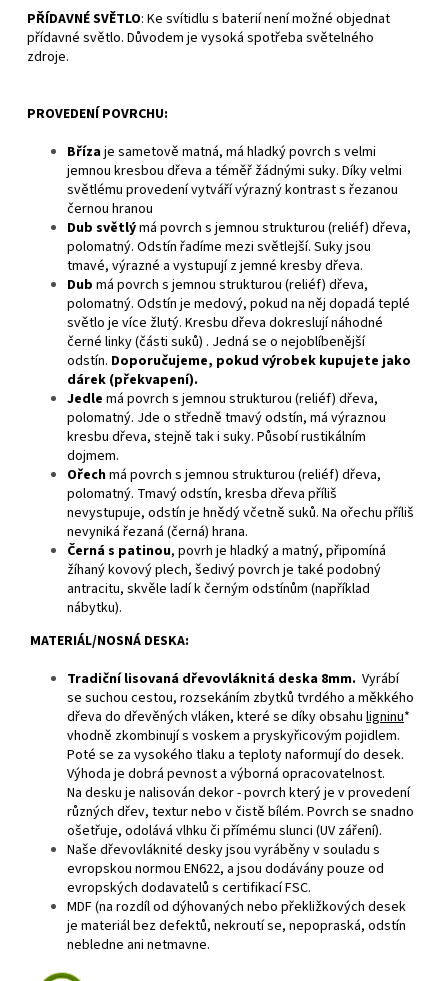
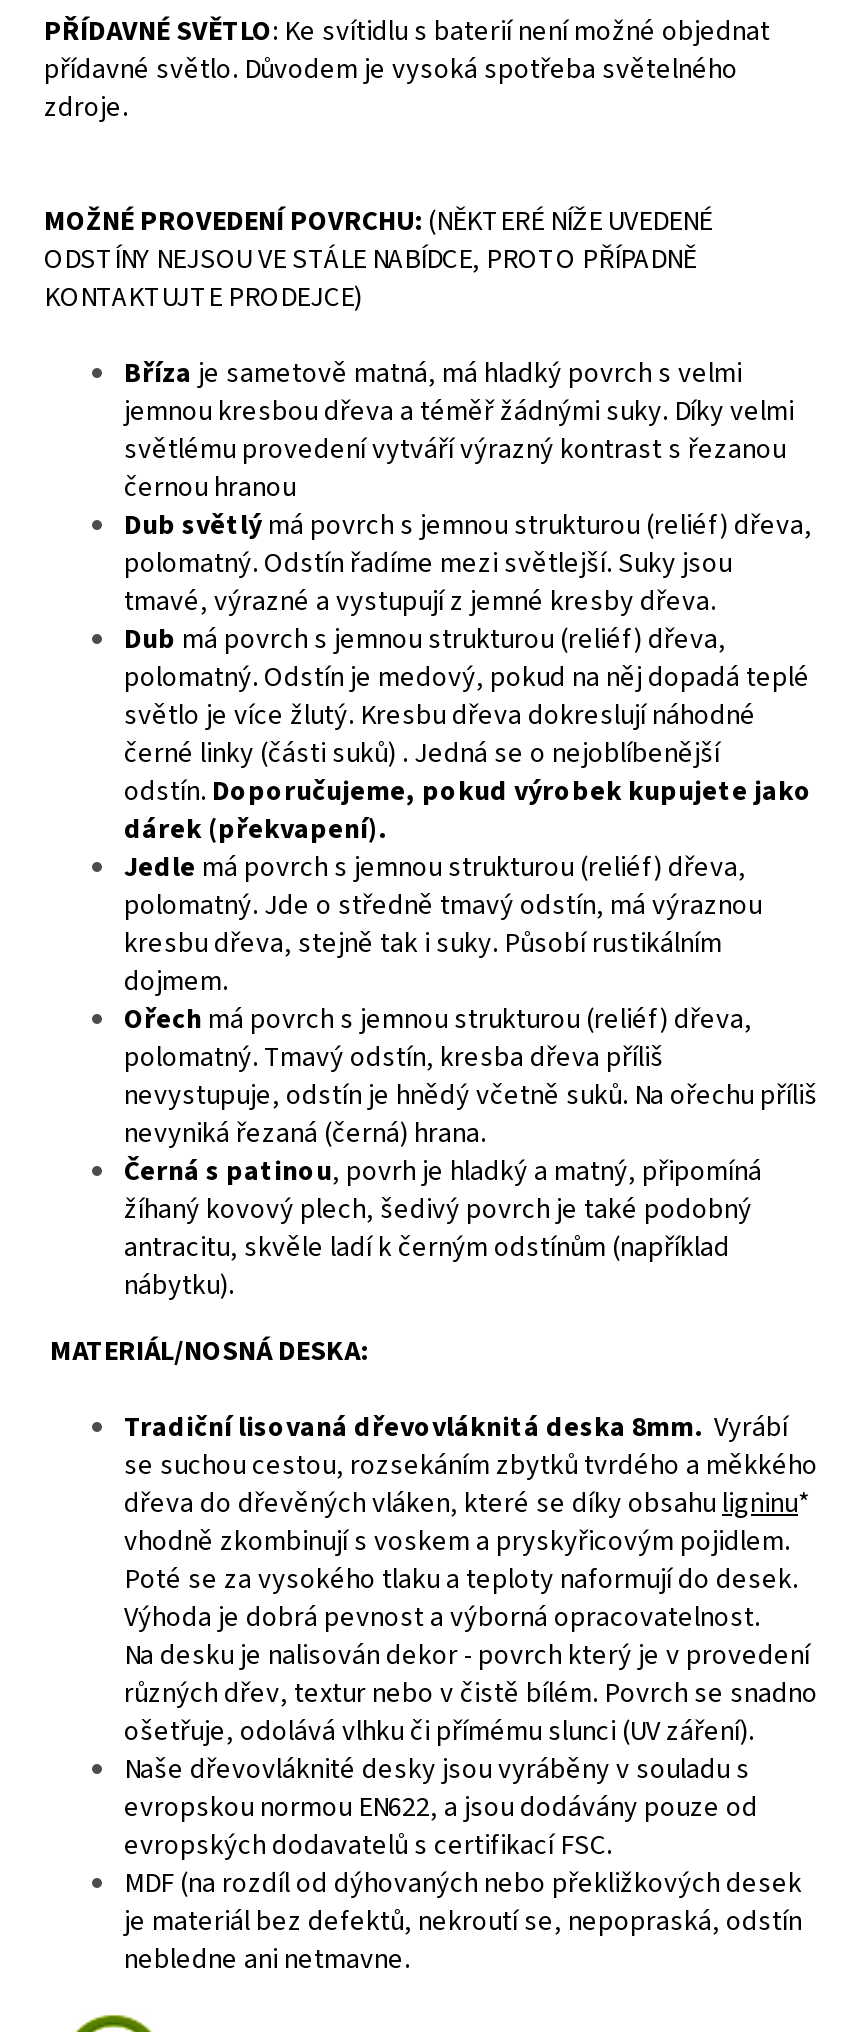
- PROVEDENÍ POVRCHU:
+ MOŽNÉ PROVEDENÍ POVRCHU: (NĚKTERÉ NÍŽE UVEDENÉ
+ ODSTÍNY NEJSOU VE STÁLE NABÍDCE, PROTO PŘÍPADNĚ
+ KONTAKTUJTE PRODEJCE)
